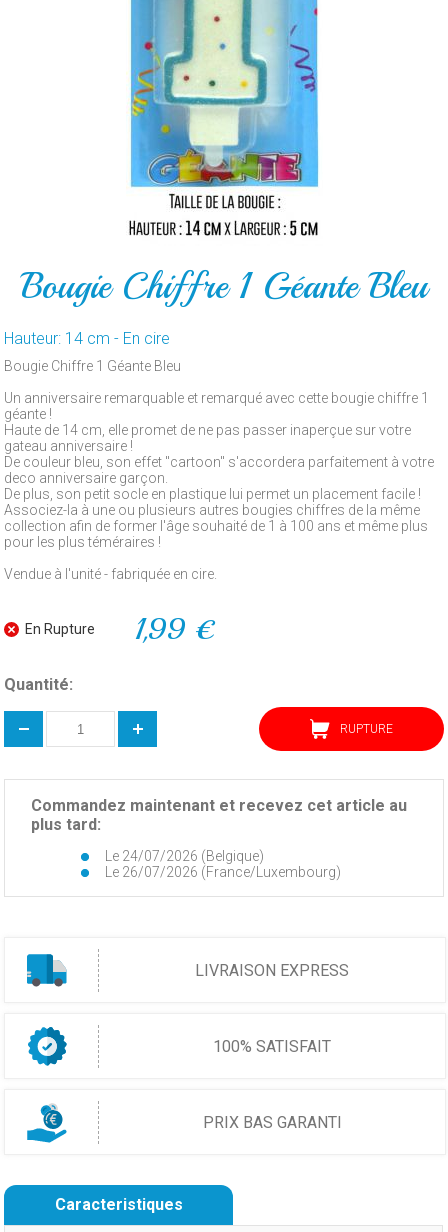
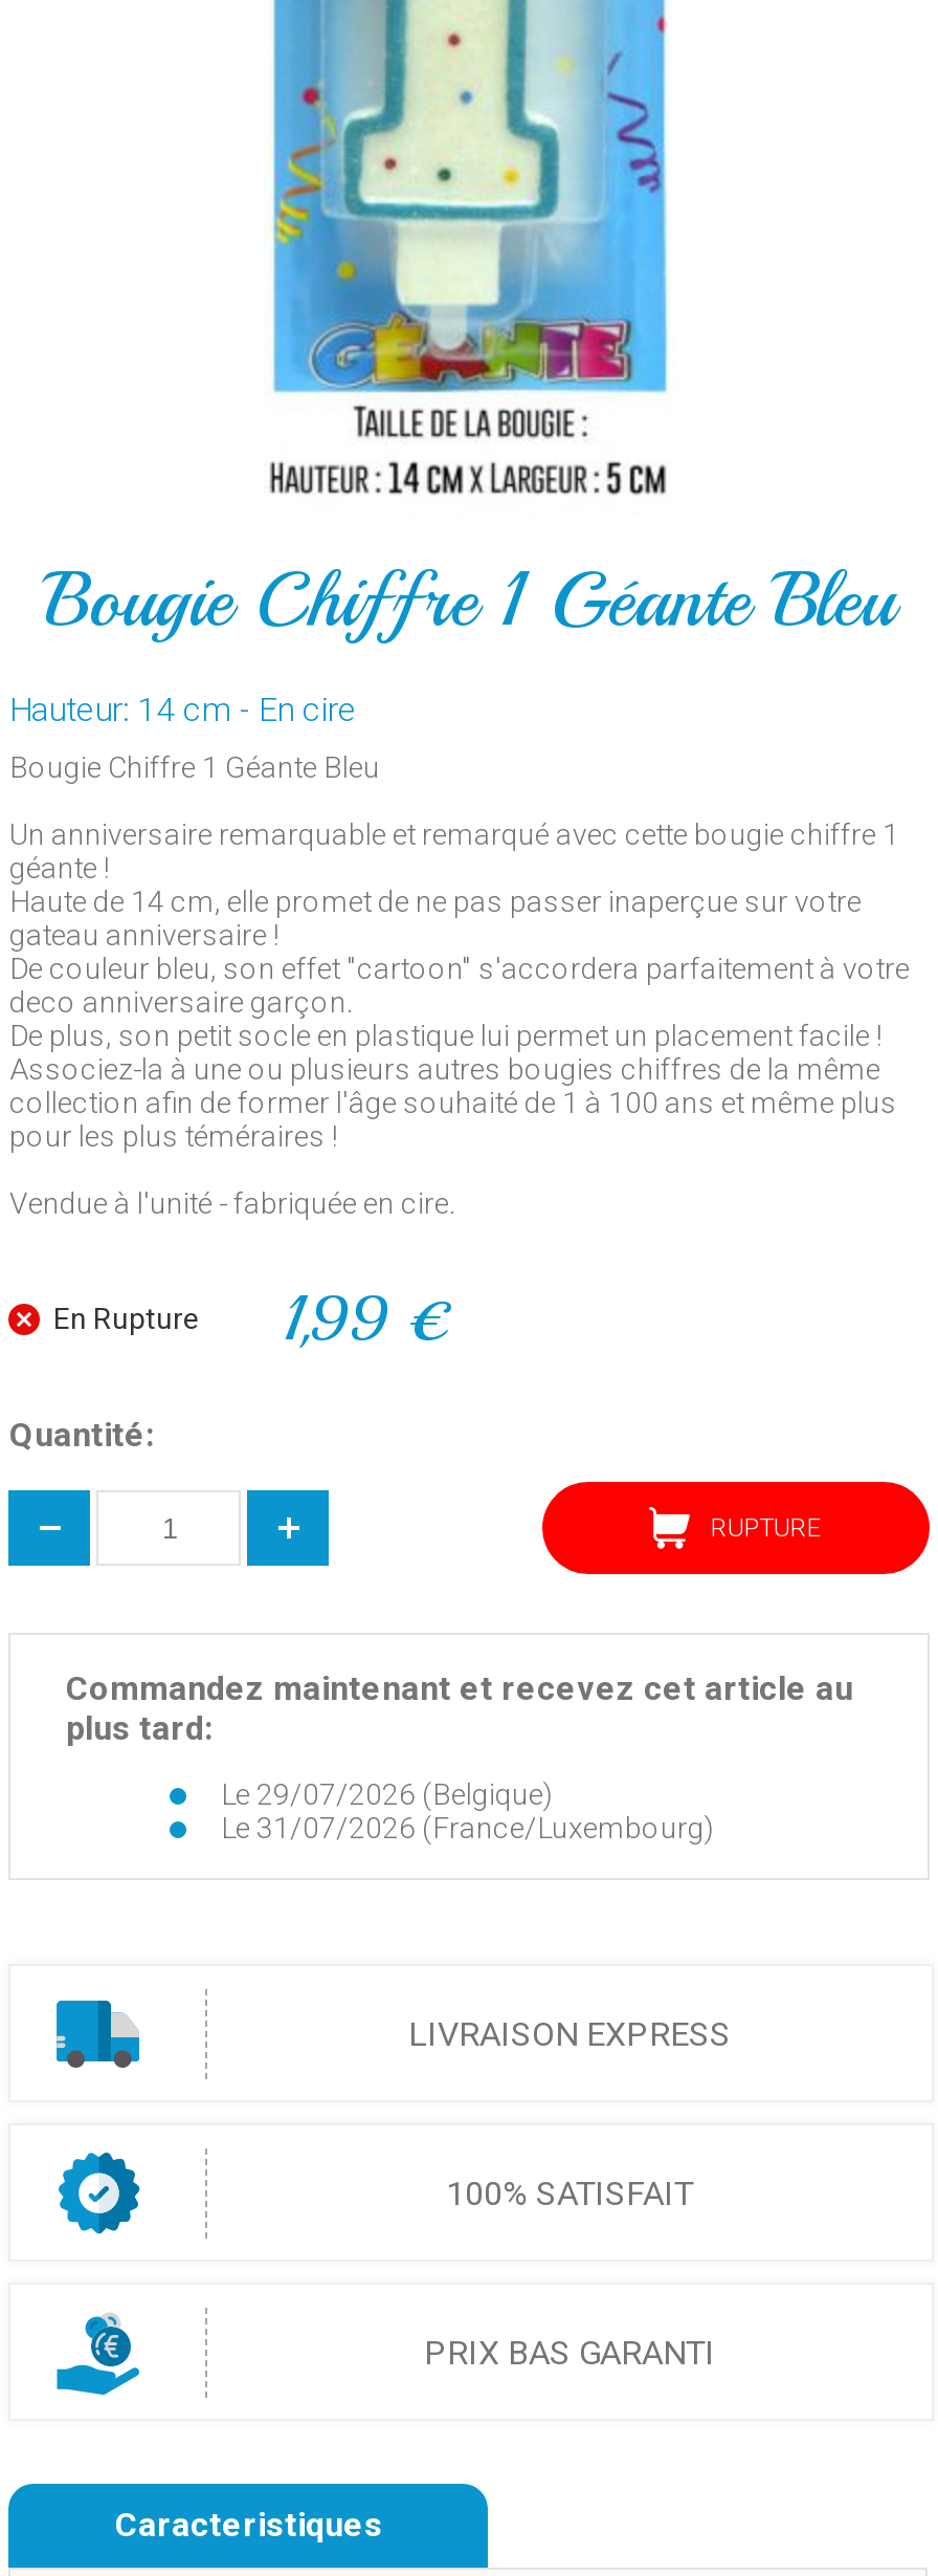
- Le 24/07/2026 (Belgique)
+ Le 29/07/2026 (Belgique)

- Le 26/07/2026 (France/Luxembourg)
+ Le 31/07/2026 (France/Luxembourg)
